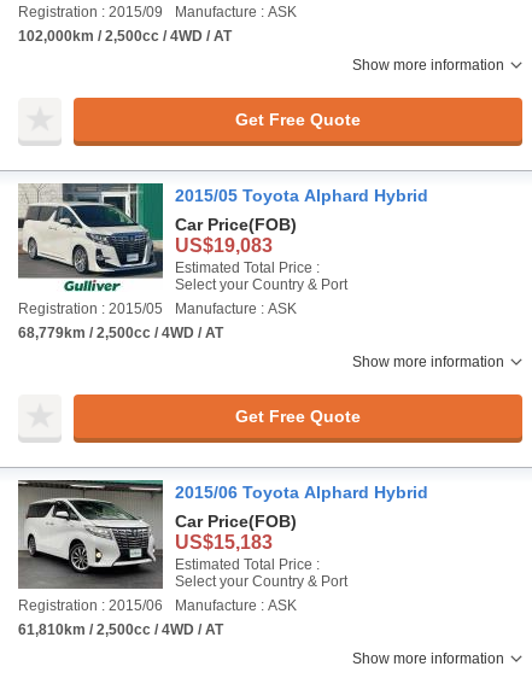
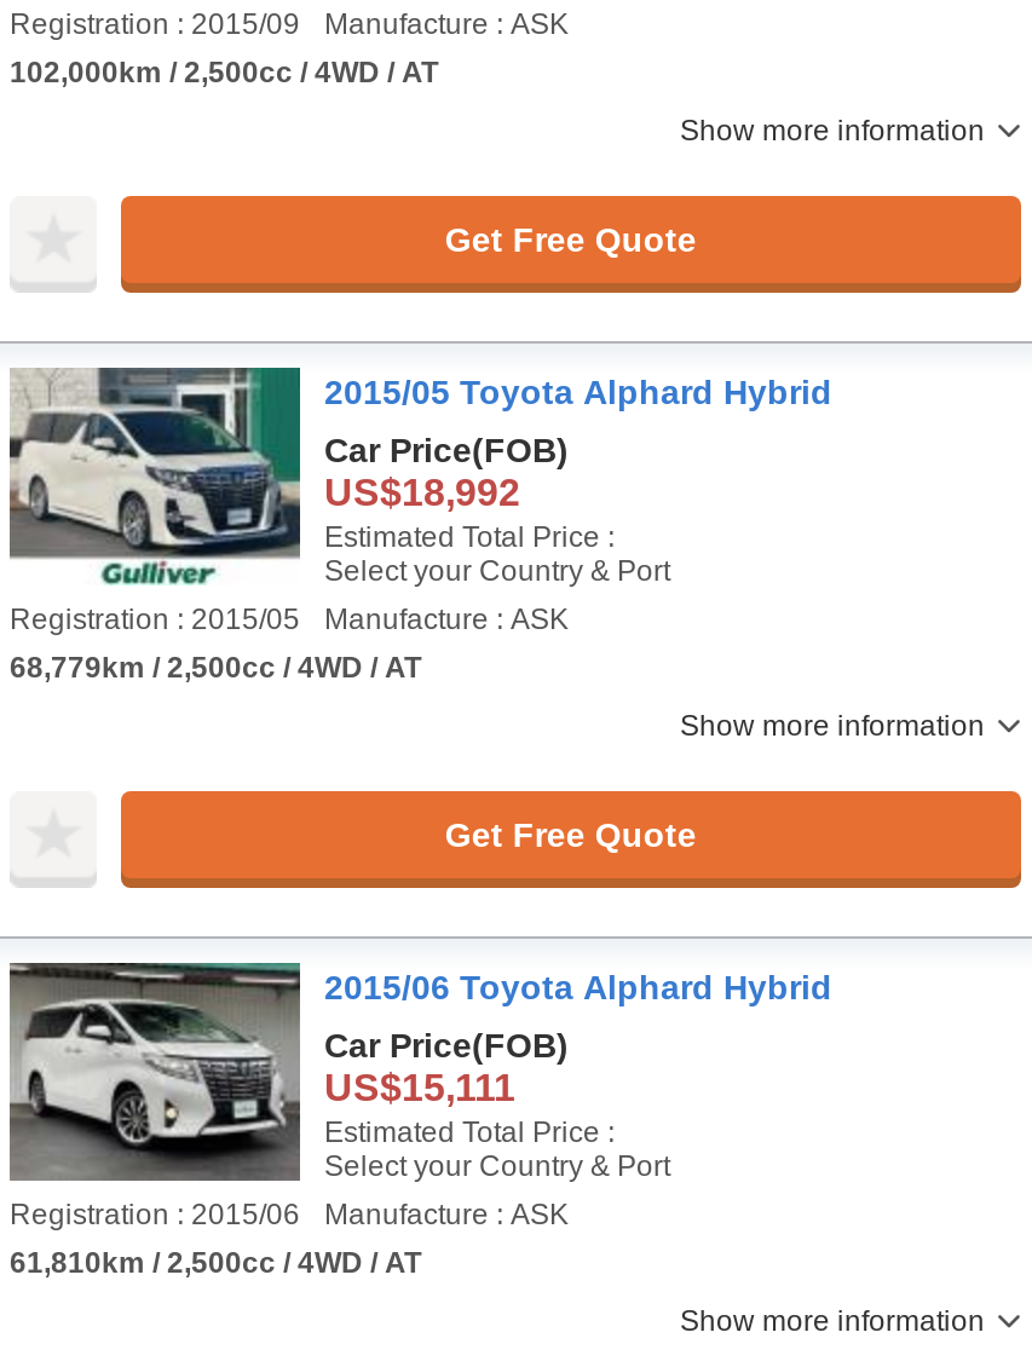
- US$19,083
+ US$18,992

- US$15,183
+ US$15,111
